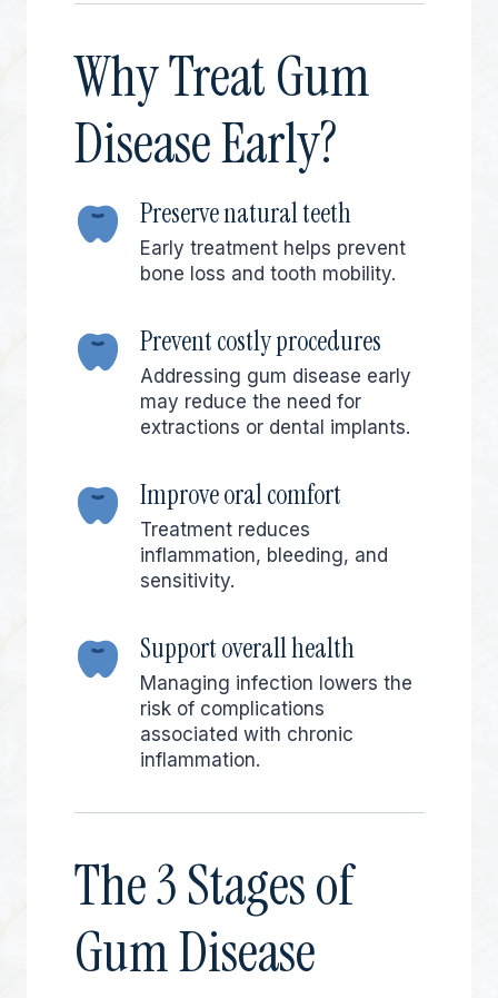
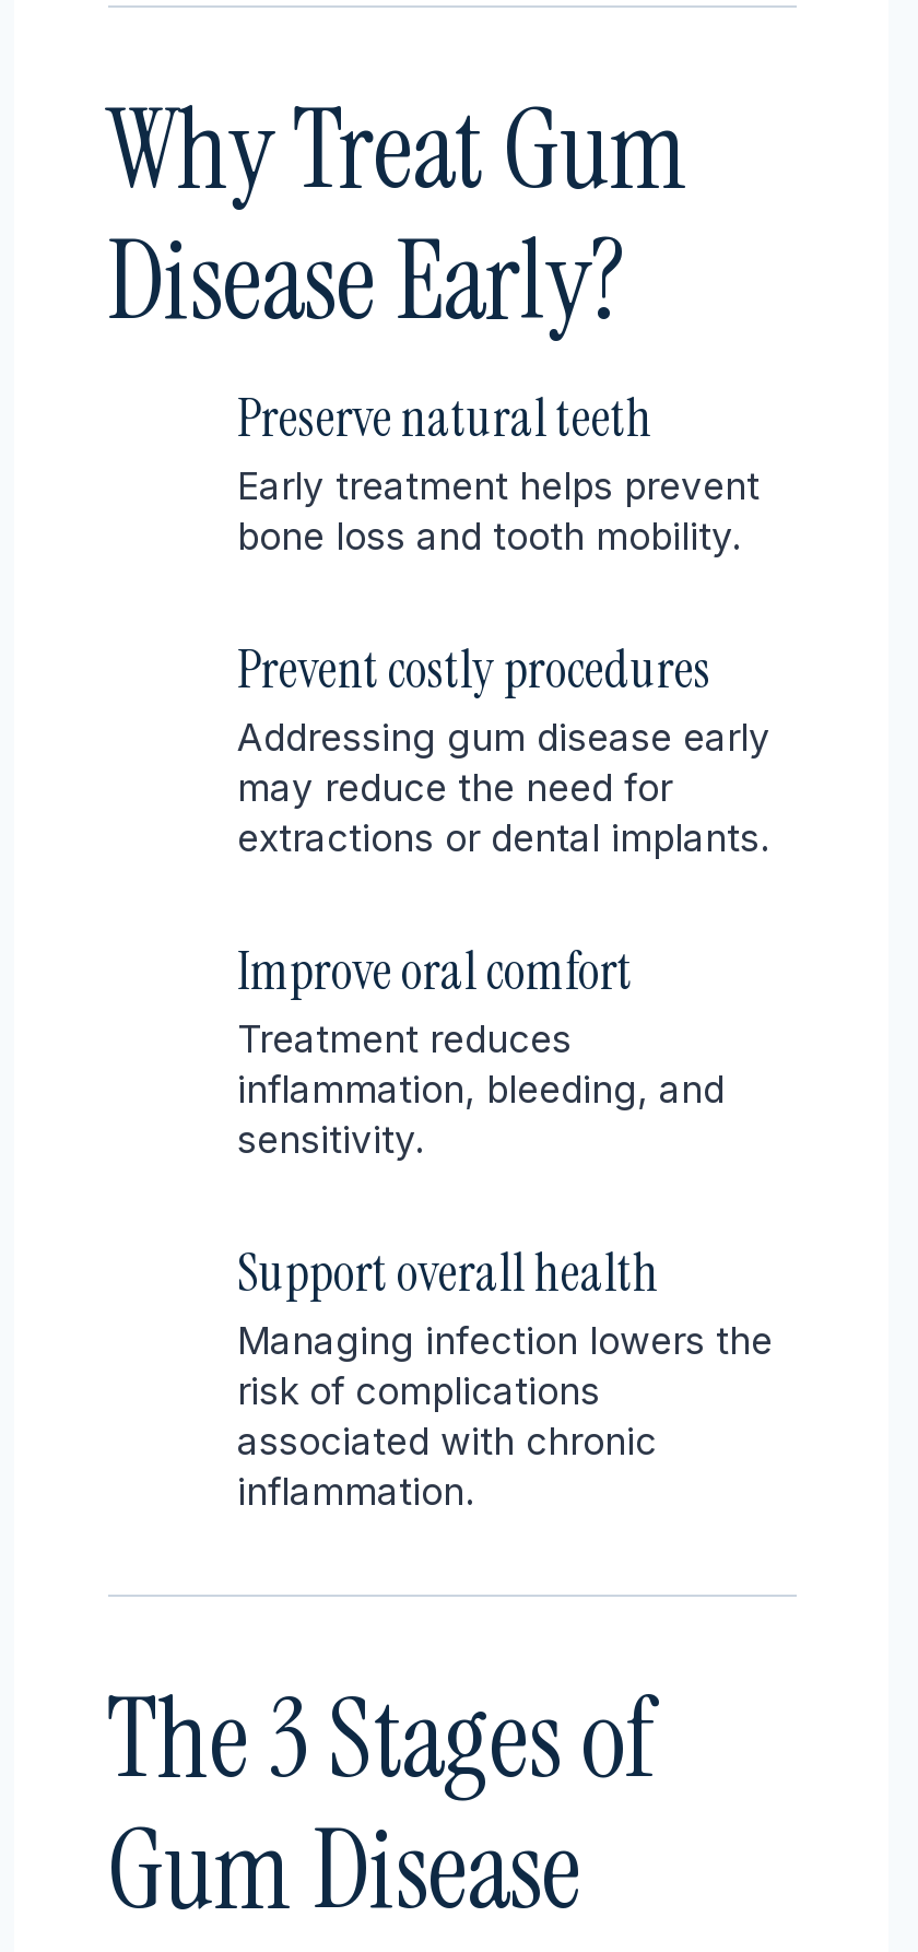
- [image]

- [image]

- [image]

- [image]
